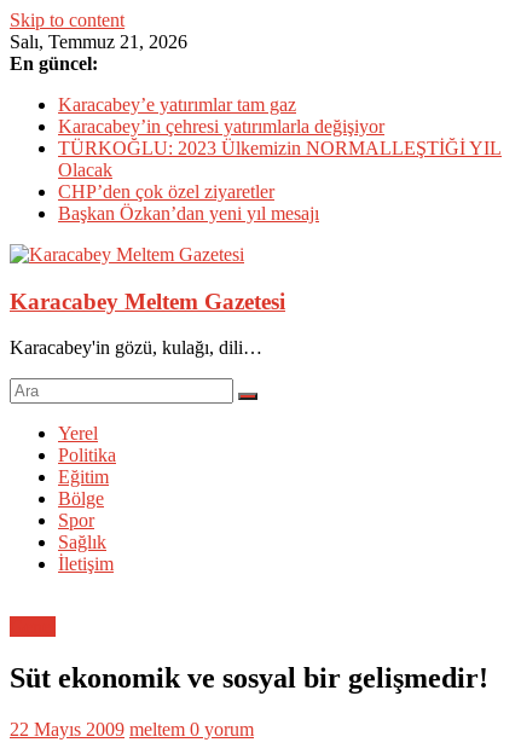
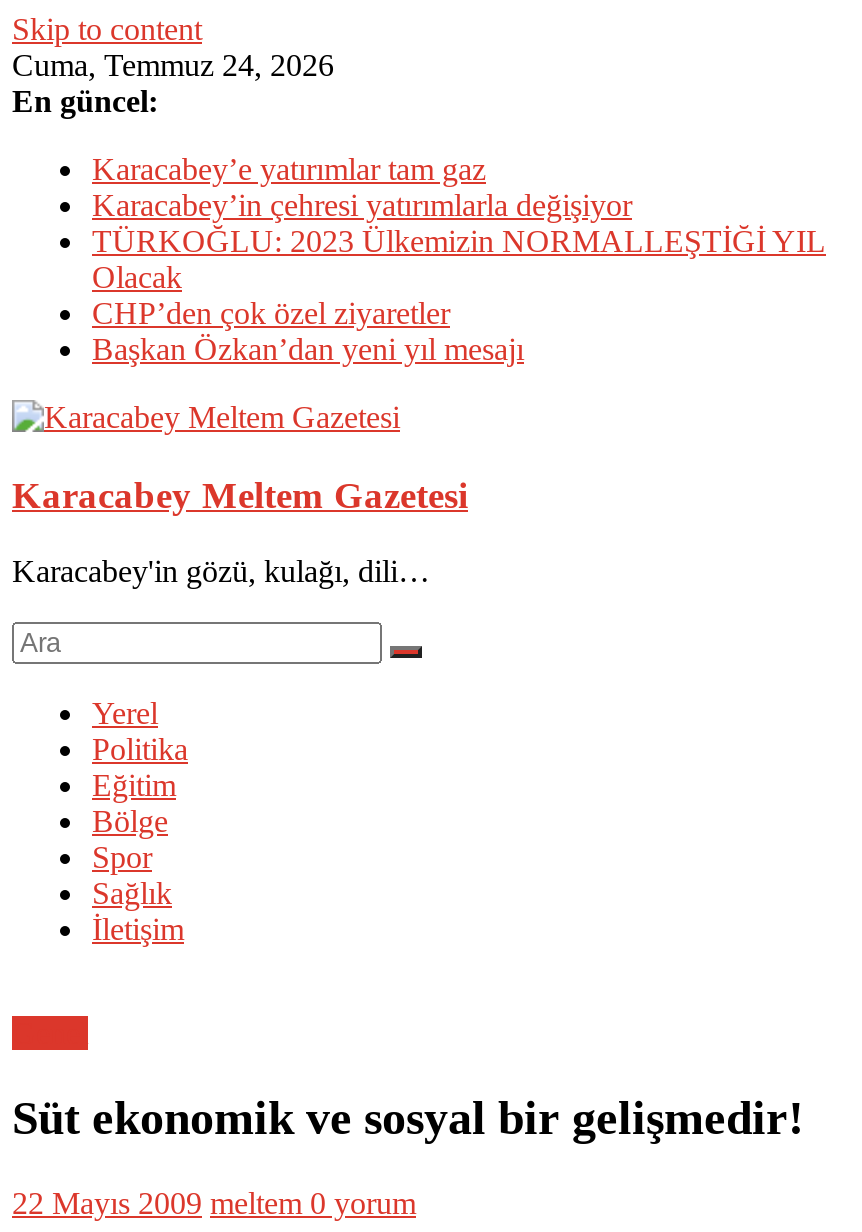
- Salı, Temmuz 21, 2026
+ Cuma, Temmuz 24, 2026
